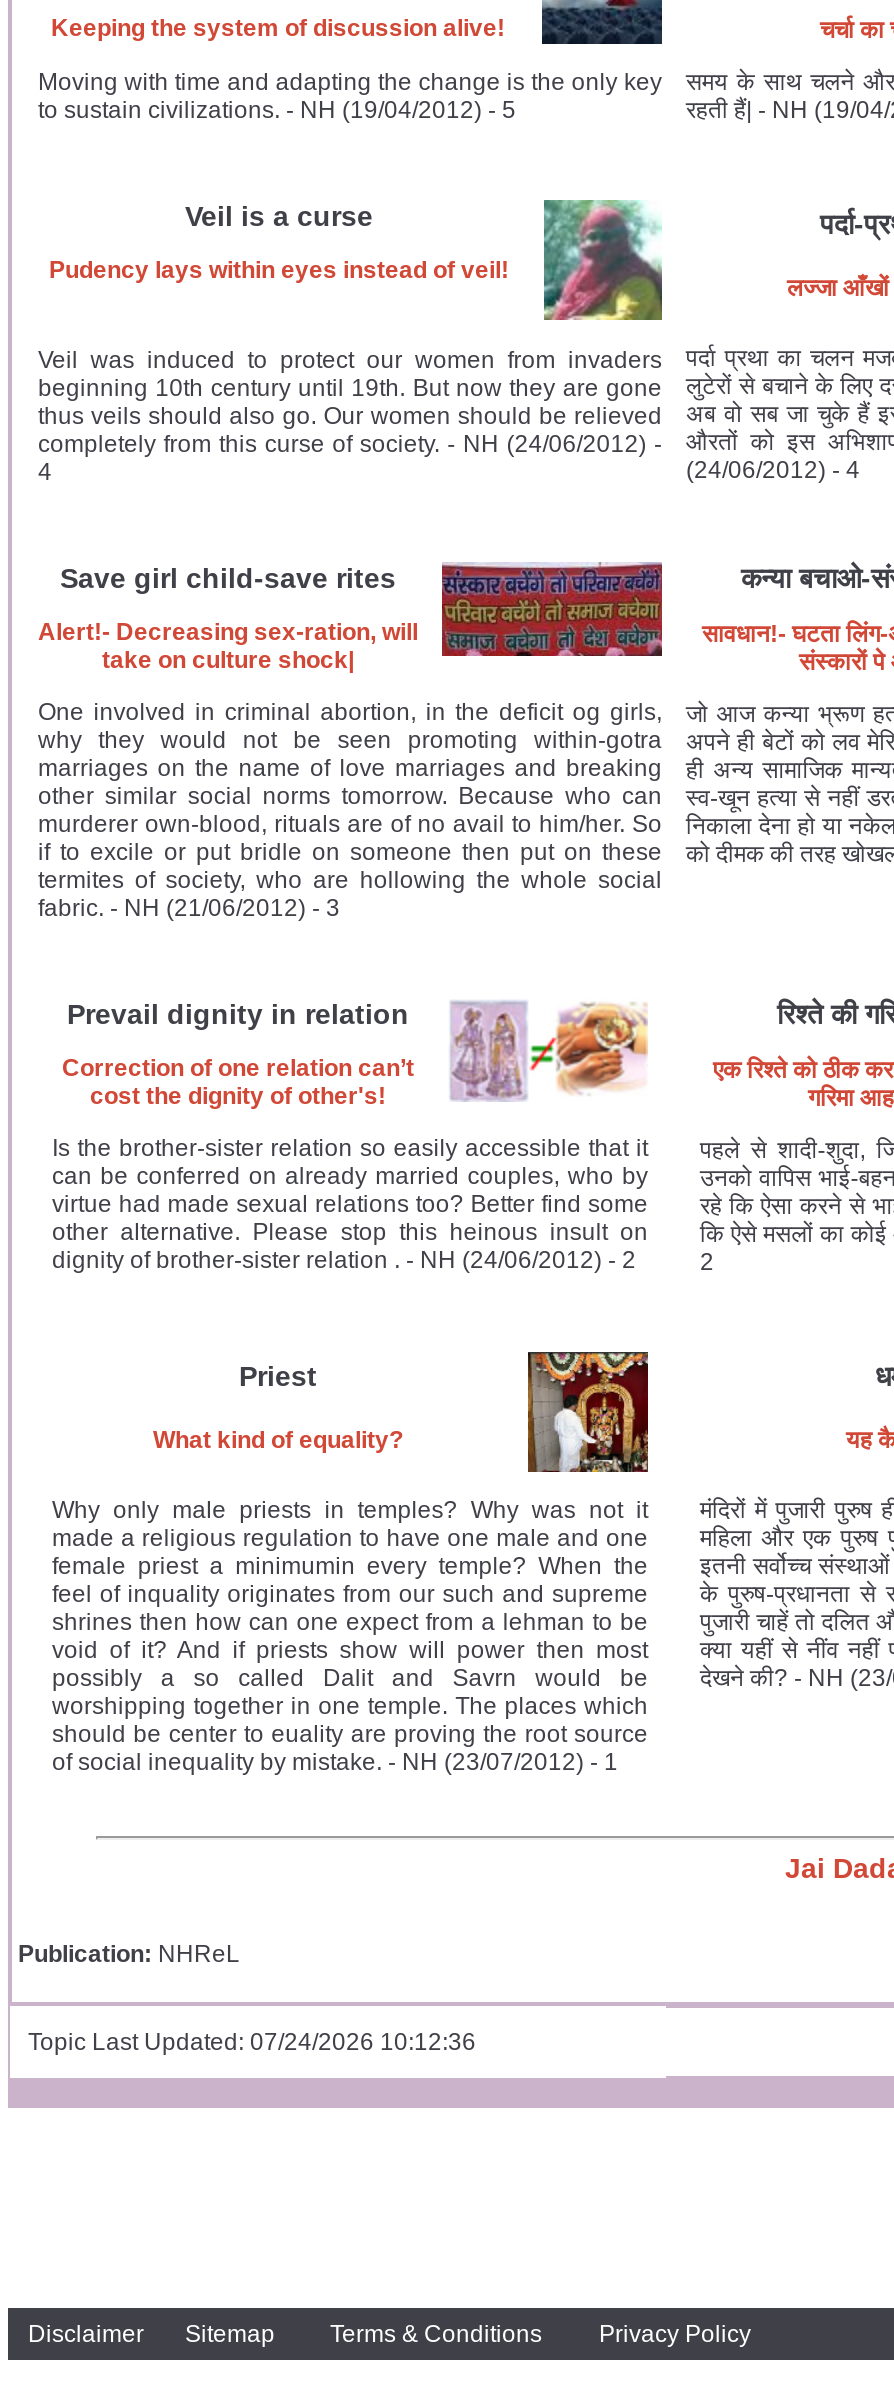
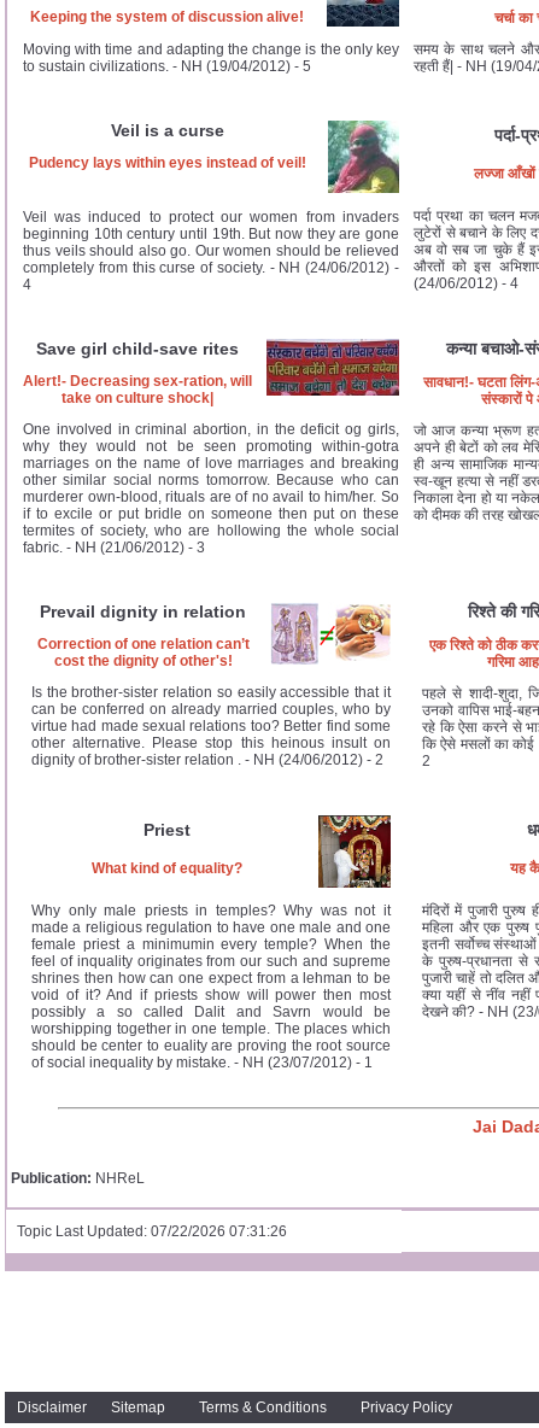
- Topic Last Updated: 07/24/2026 10:12:36
+ Topic Last Updated: 07/22/2026 07:31:26
